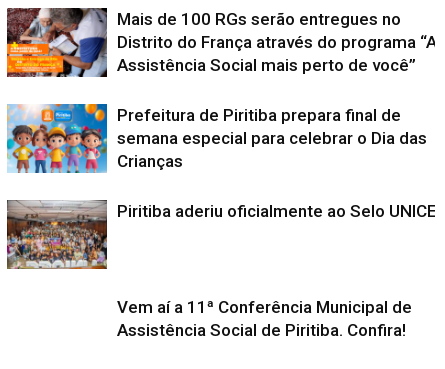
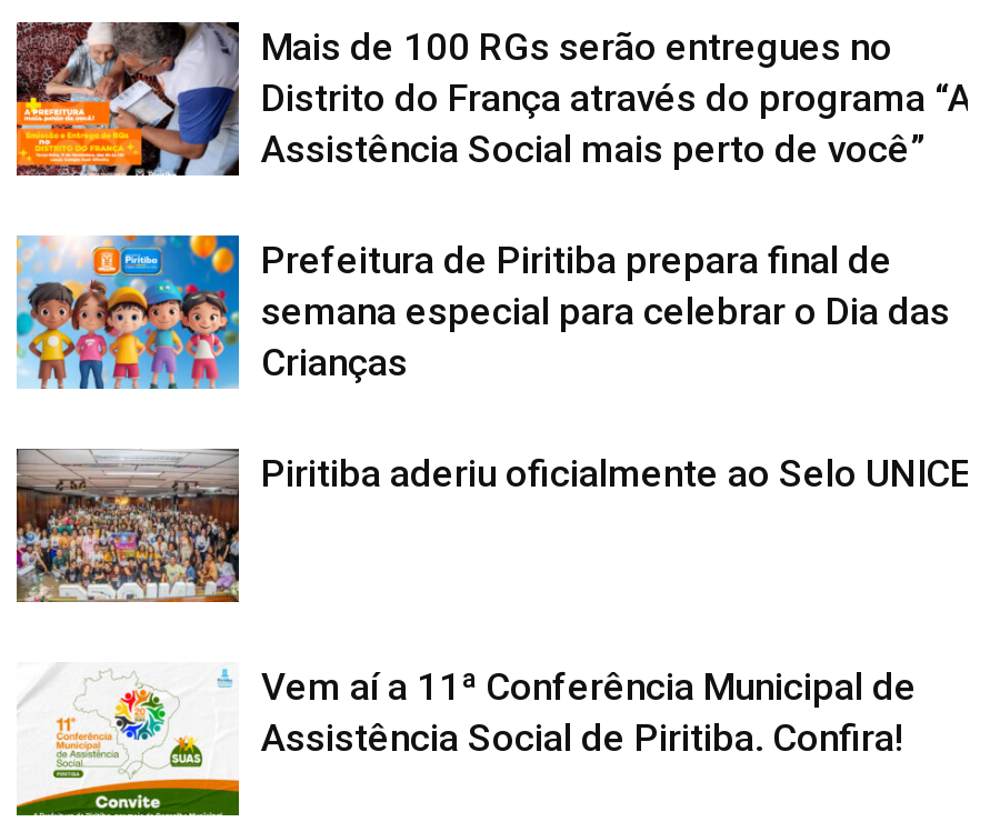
+ [image]
